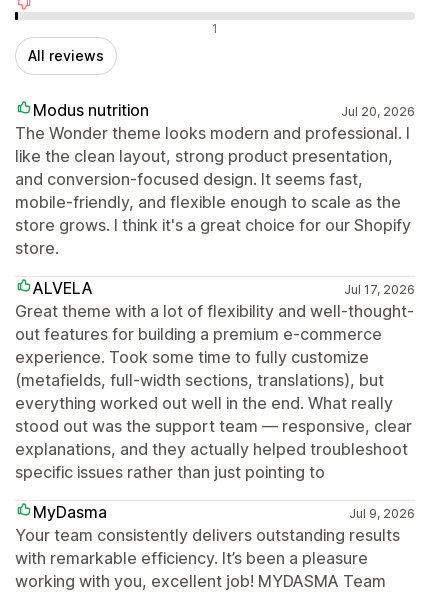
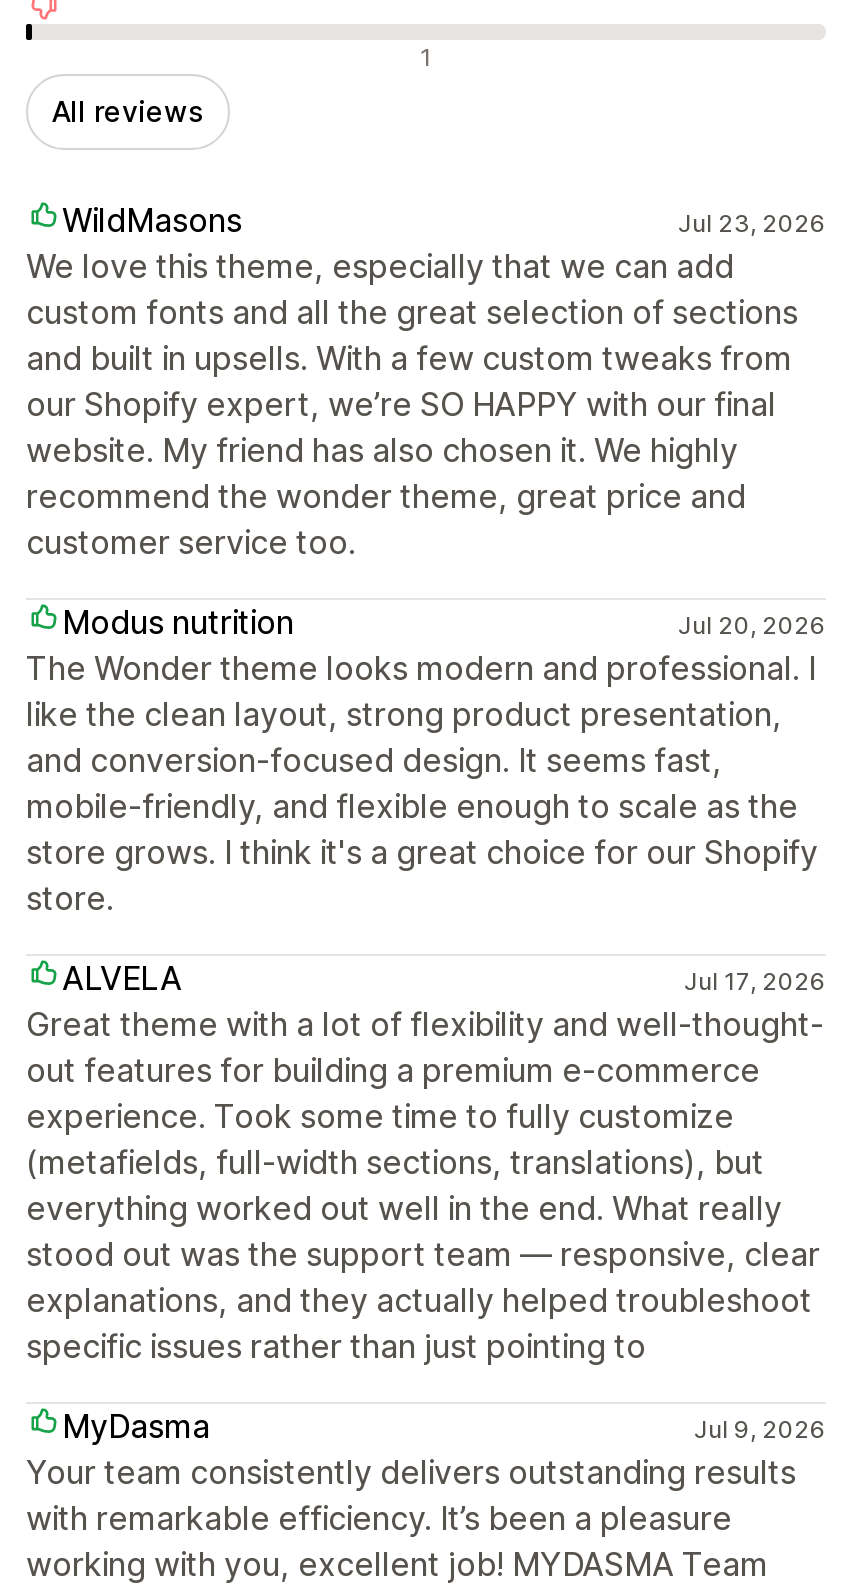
+ WildMasons
+ Jul 23, 2026
+ We love this theme, especially that we can add
+ custom fonts and all the great selection of sections
+ and built in upsells. With a few custom tweaks from
+ our Shopify expert, we’re SO HAPPY with our final
+ website. My friend has also chosen it. We highly
+ recommend the wonder theme, great price and
+ customer service too.
